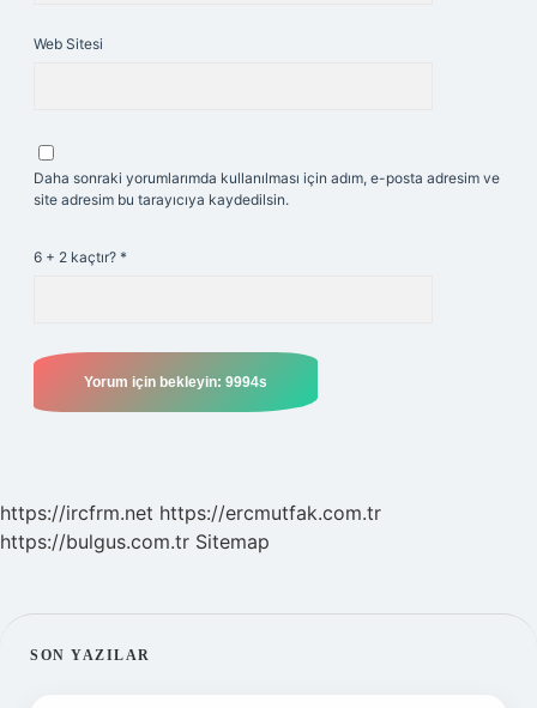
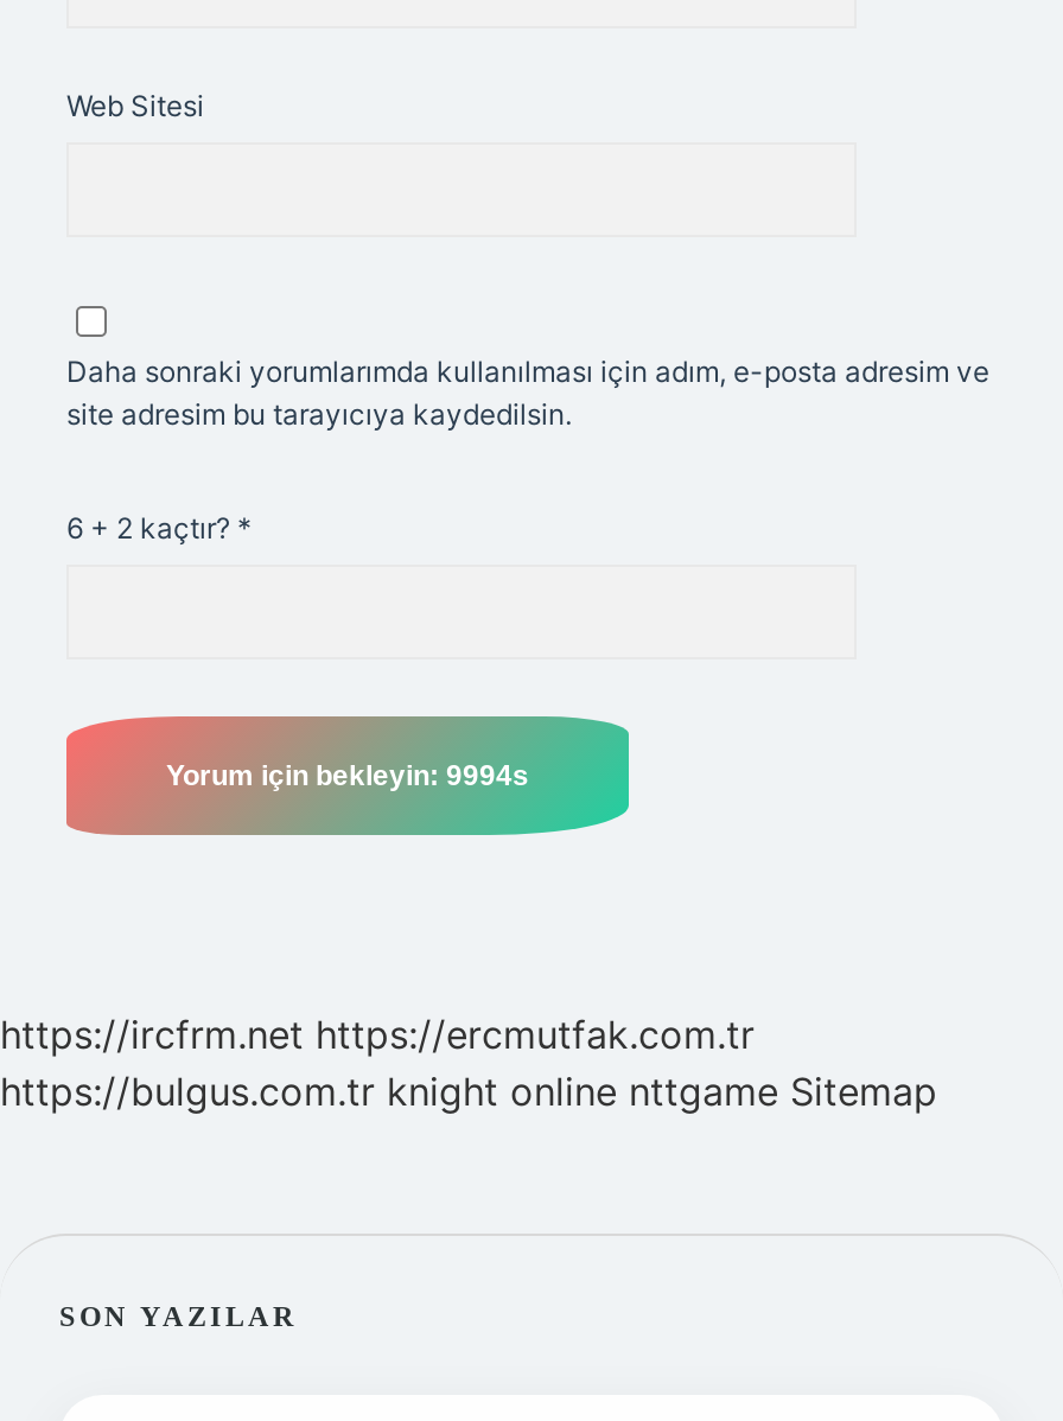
- https://bulgus.com.tr Sitemap
+ https://bulgus.com.tr knight online nttgame Sitemap
